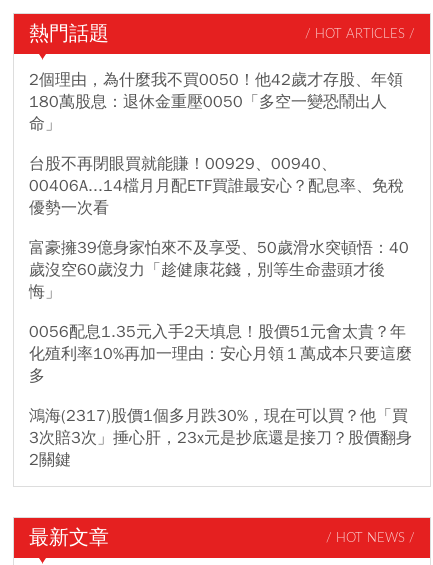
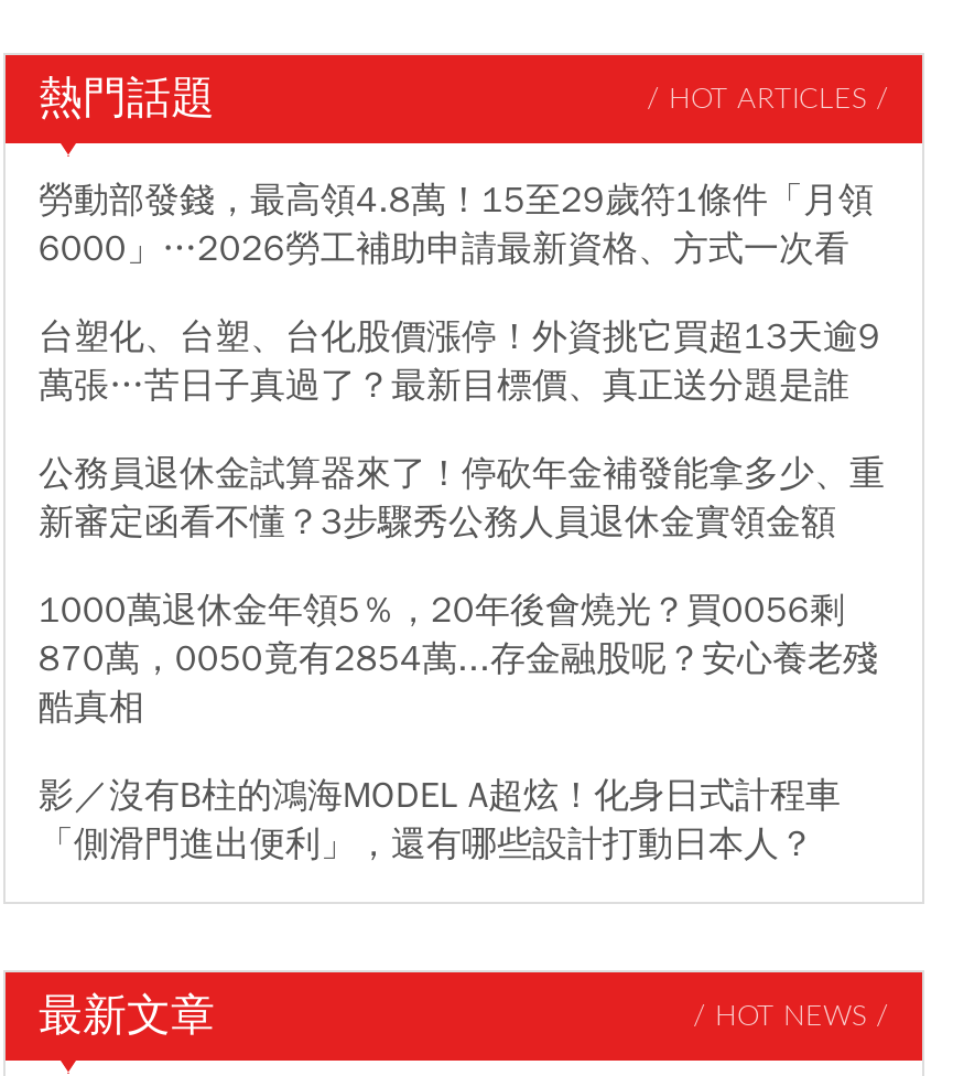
- 2個理由，為什麼我不買0050！他42歲才存股、年領
- 180萬股息：退休金重壓0050「多空一變恐鬧出人
- 命」
+ 勞動部發錢，最高領4.8萬！15至29歲符1條件「月領
+ 6000」…2026勞工補助申請最新資格、方式一次看

- 台股不再閉眼買就能賺！00929、00940、
- 00406A...14檔月月配ETF買誰最安心？配息率、免稅
- 優勢一次看
+ 台塑化、台塑、台化股價漲停！外資挑它買超13天逾9
+ 萬張…苦日子真過了？最新目標價、真正送分題是誰

- 富豪擁39億身家怕來不及享受、50歲滑水突頓悟：40
- 歲沒空60歲沒力「趁健康花錢，別等生命盡頭才後
- 悔」
+ 公務員退休金試算器來了！停砍年金補發能拿多少、重
+ 新審定函看不懂？3步驟秀公務人員退休金實領金額

- 0056配息1.35元入手2天填息！股價51元會太貴？年
- 化殖利率10%再加一理由：安心月領１萬成本只要這麼
- 多
+ 1000萬退休金年領5％，20年後會燒光？買0056剩
+ 870萬，0050竟有2854萬...存金融股呢？安心養老殘
+ 酷真相

- 鴻海(2317)股價1個多月跌30%，現在可以買？他「買
- 3次賠3次」捶心肝，23x元是抄底還是接刀？股價翻身
- 2關鍵
+ 影／沒有B柱的鴻海MODEL A超炫！化身日式計程車
+ 「側滑門進出便利」，還有哪些設計打動日本人？
